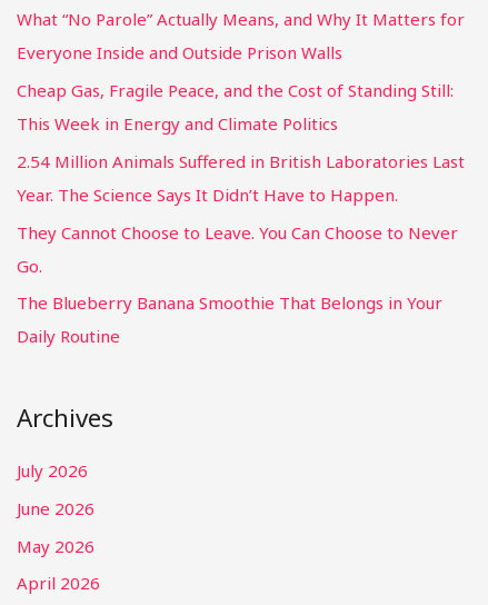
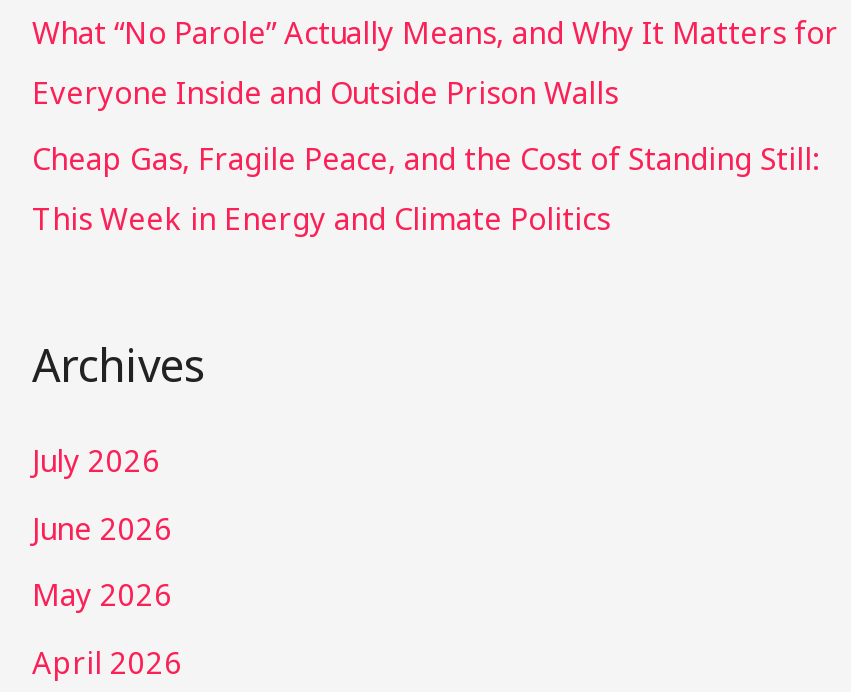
- 2.54 Million Animals Suffered in British Laboratories Last
- Year. The Science Says It Didn’t Have to Happen.
- They Cannot Choose to Leave. You Can Choose to Never
- Go.
- The Blueberry Banana Smoothie That Belongs in Your
- Daily Routine
